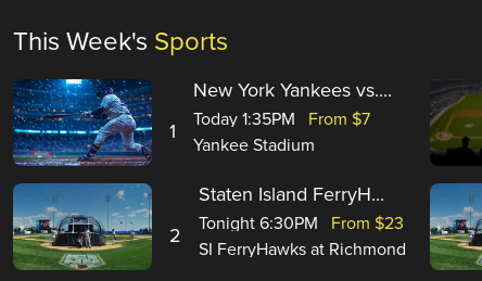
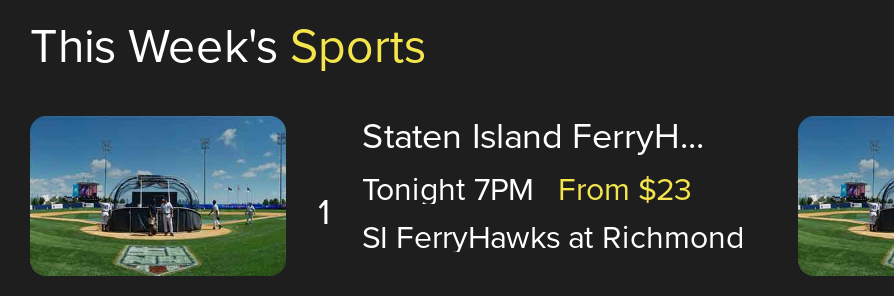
- [image]
- New York Yankees vs....
- Today 1:35PM From $7
- Yankee Stadium
- 2

- [image]

- Tonight 6:30PM From $23
+ Tonight 7PM From $23
